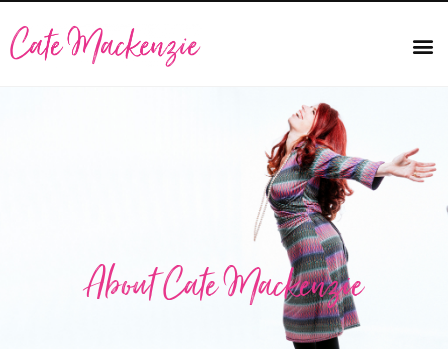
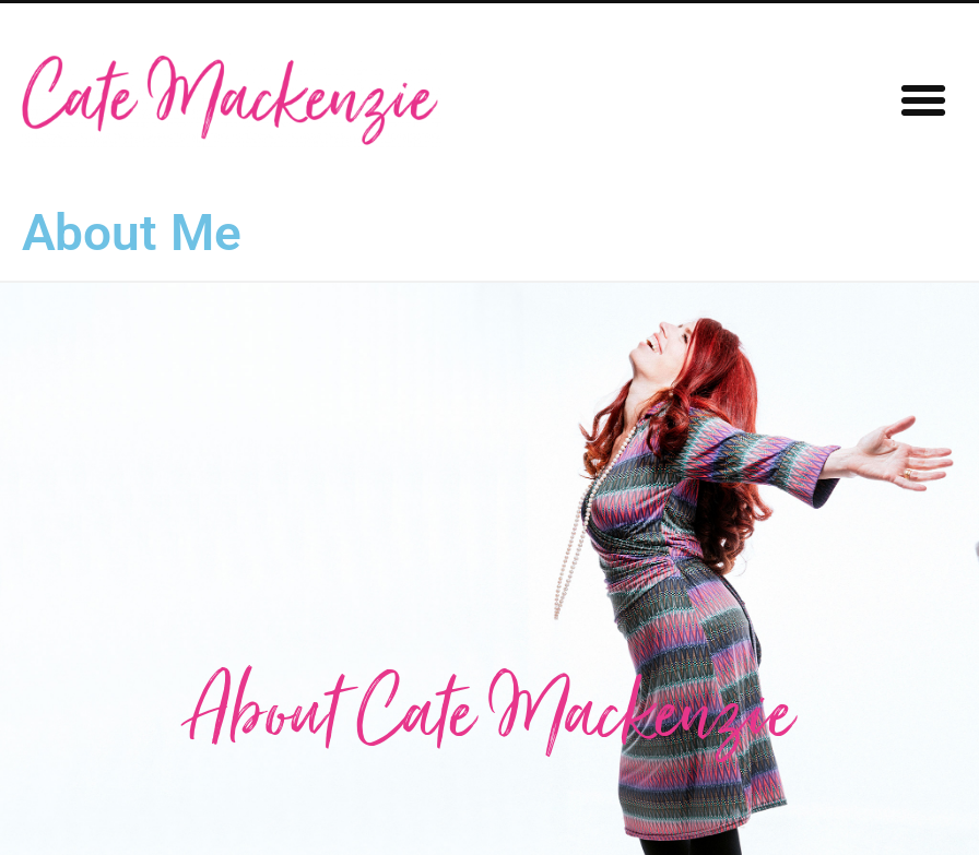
+ About Me
